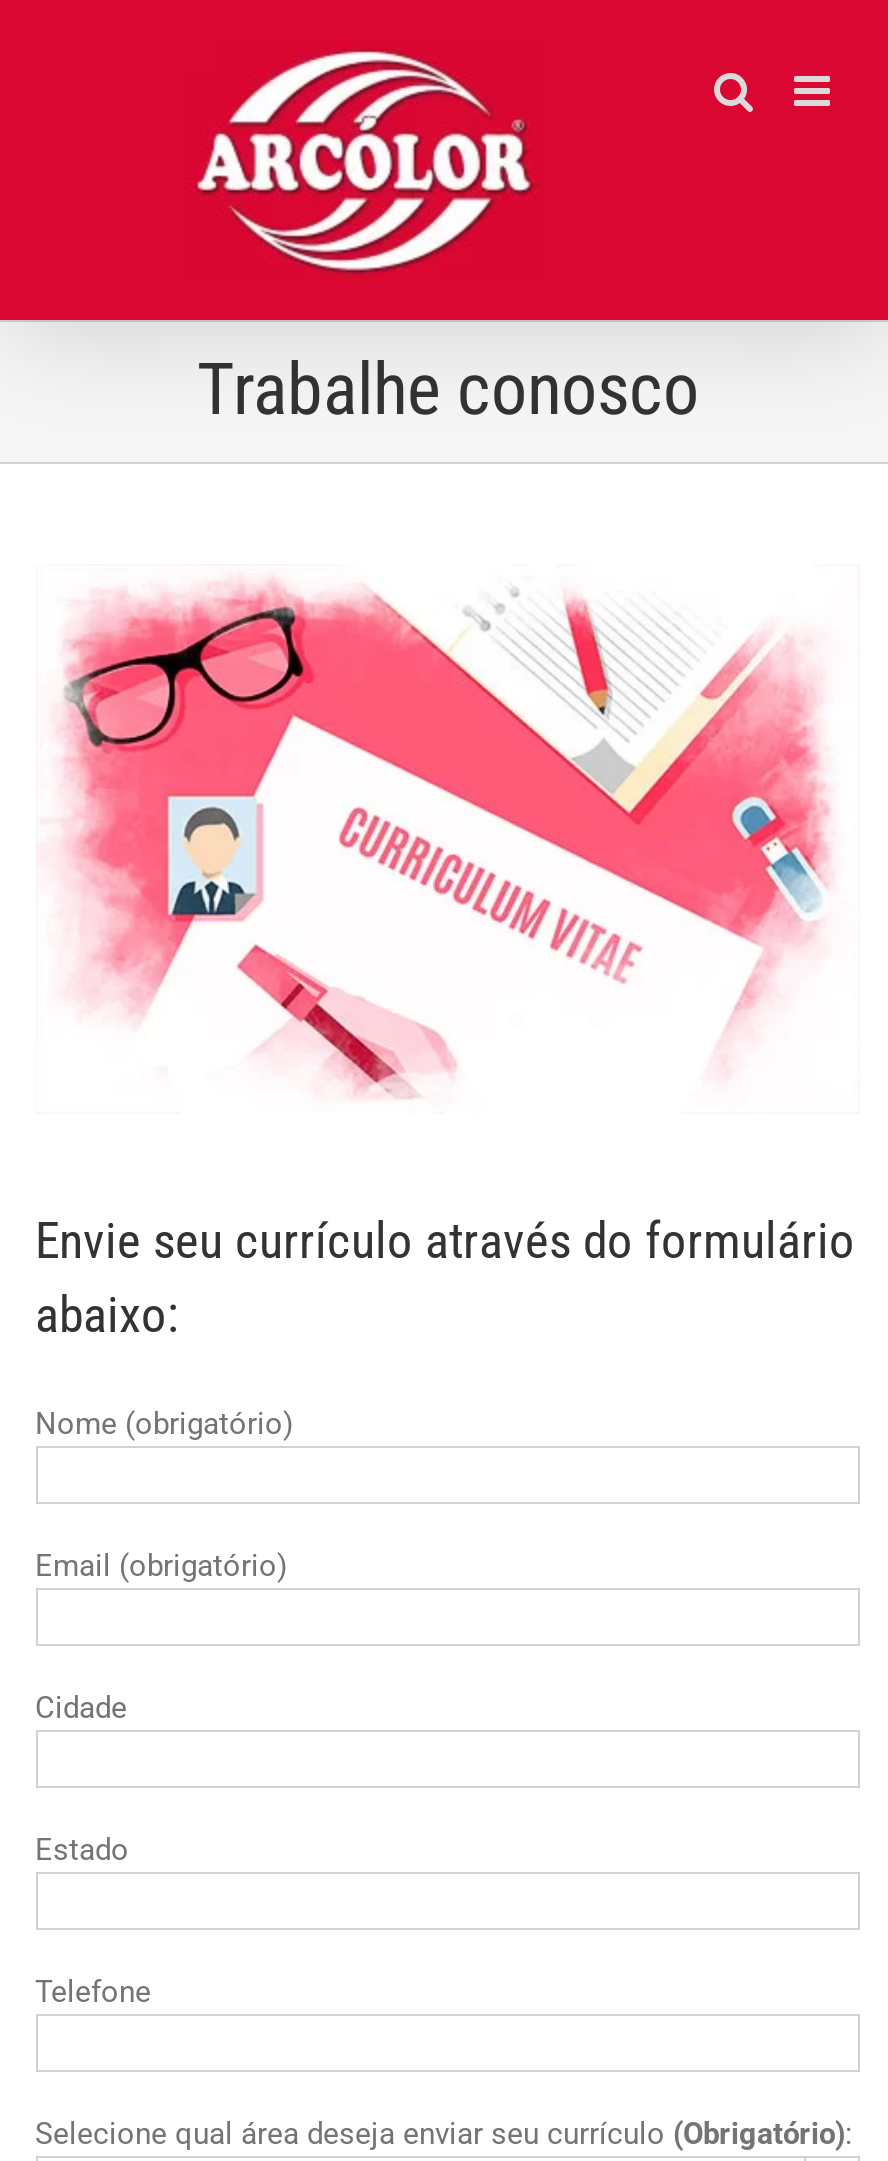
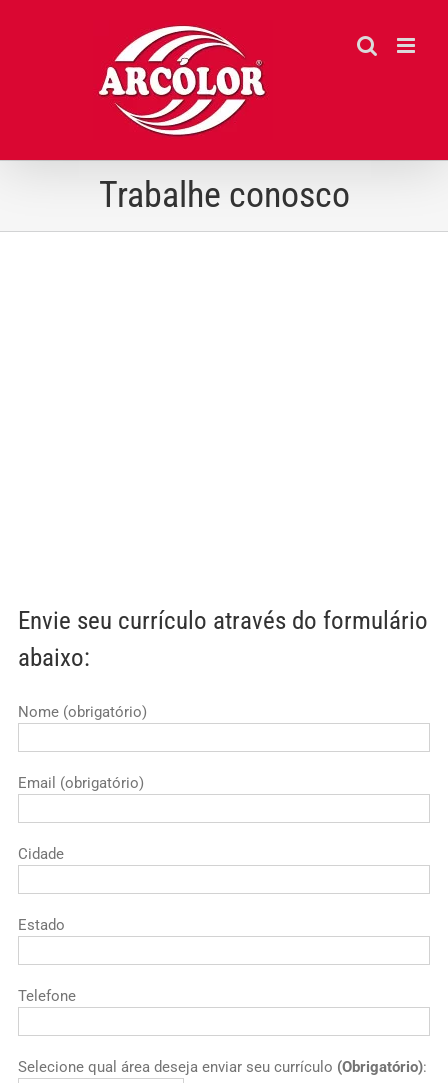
- [image]
